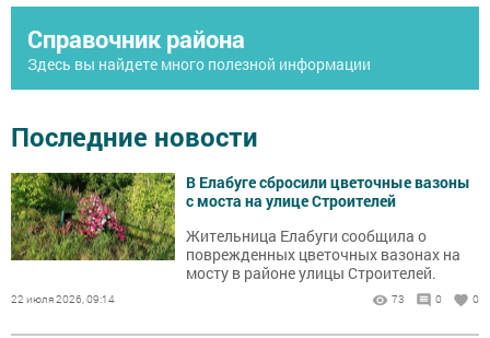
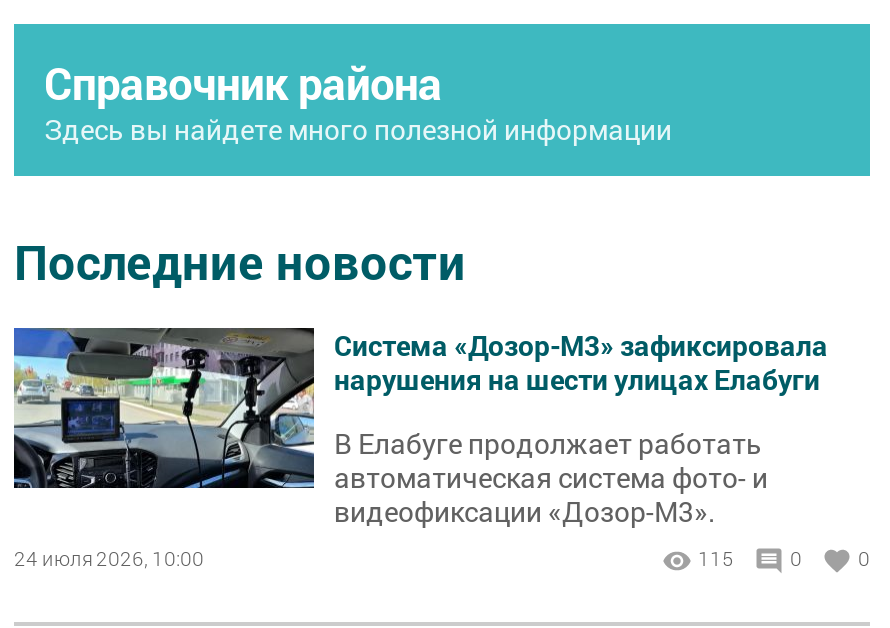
- [image]
- Жительница Елабуги сообщила о
- поврежденных цветочных вазонах на
- мосту в районе улицы Строителей.
- 22 июля 2026, 09:14
- 73
+ [image]
+ В Елабуге продолжает работать
+ автоматическая система фото- и
+ видеофиксации «Дозор-М3».
+ 24 июля 2026, 10:00
+ 115

- В Елабуге сбросили цветочные вазоны
- с моста на улице Строителей
+ Система «Дозор-М3» зафиксировала
+ нарушения на шести улицах Елабуги
